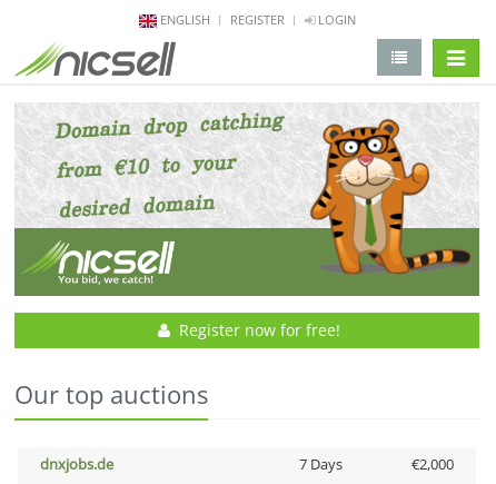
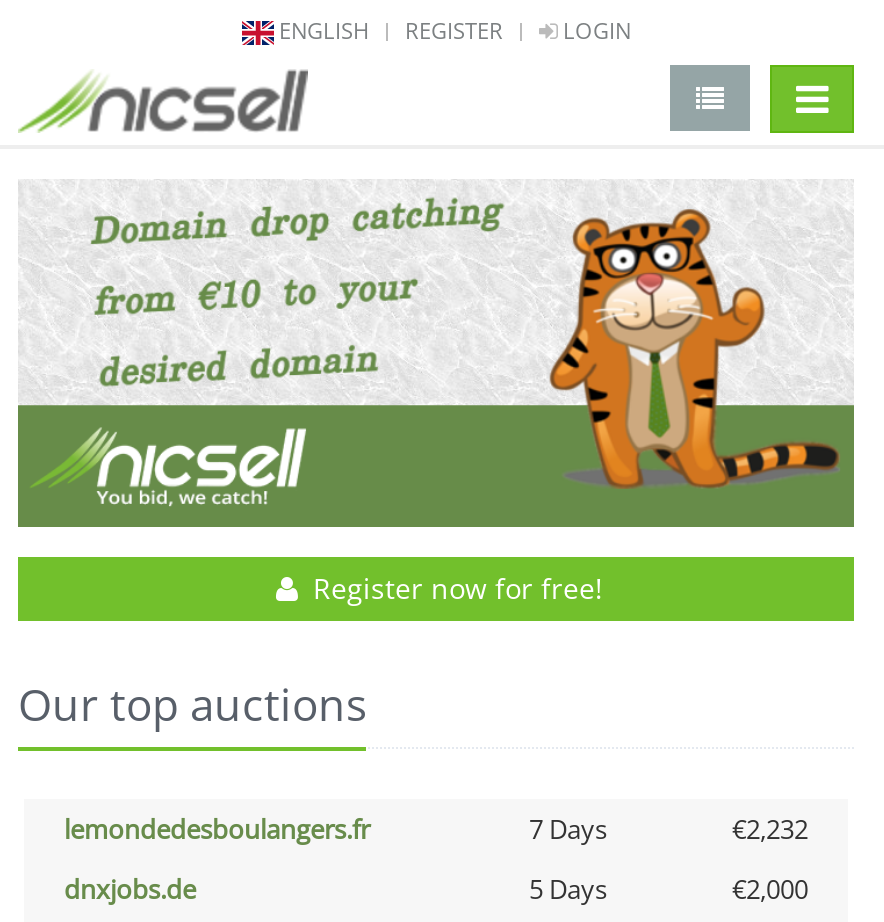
+ lemondedesboulangers.fr
+ 7 Days
+ €2,232

- 7 Days
+ 5 Days
